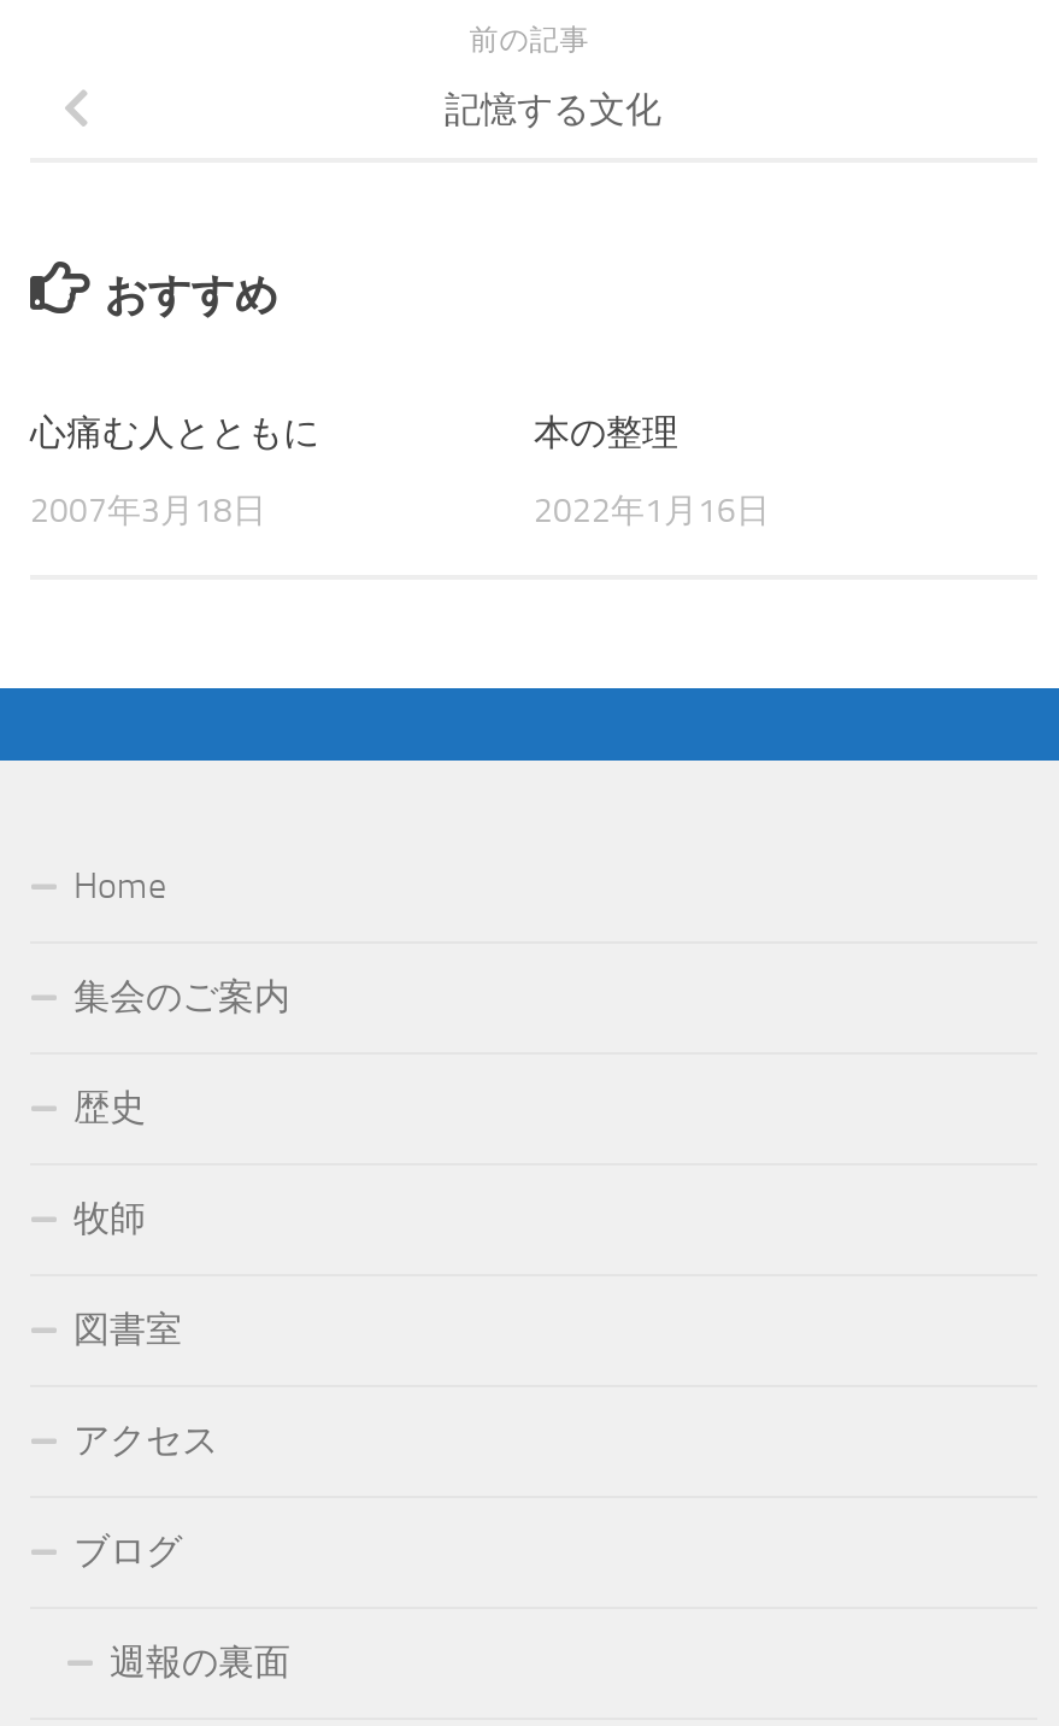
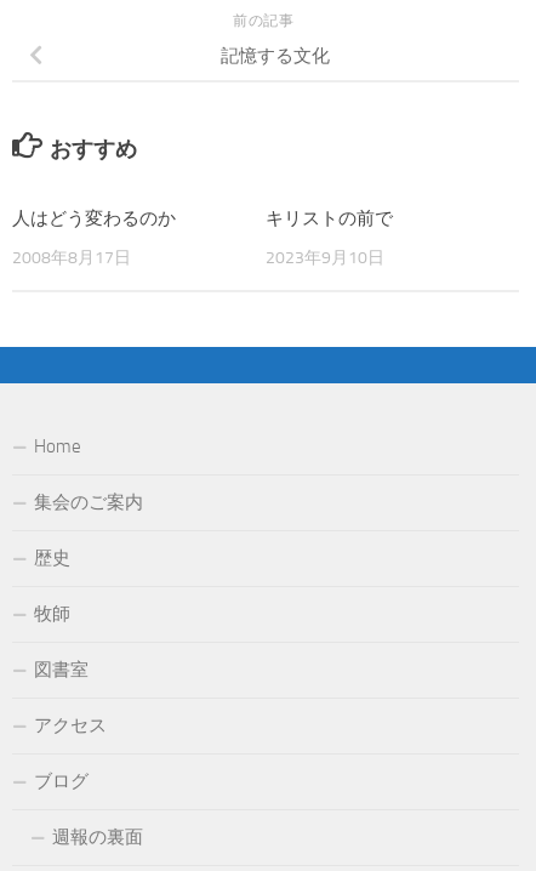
- 心痛む人とともに
+ 人はどう変わるのか

- 本の整理
+ キリストの前で

- 2007年3月18日
+ 2008年8月17日

- 2022年1月16日
+ 2023年9月10日
